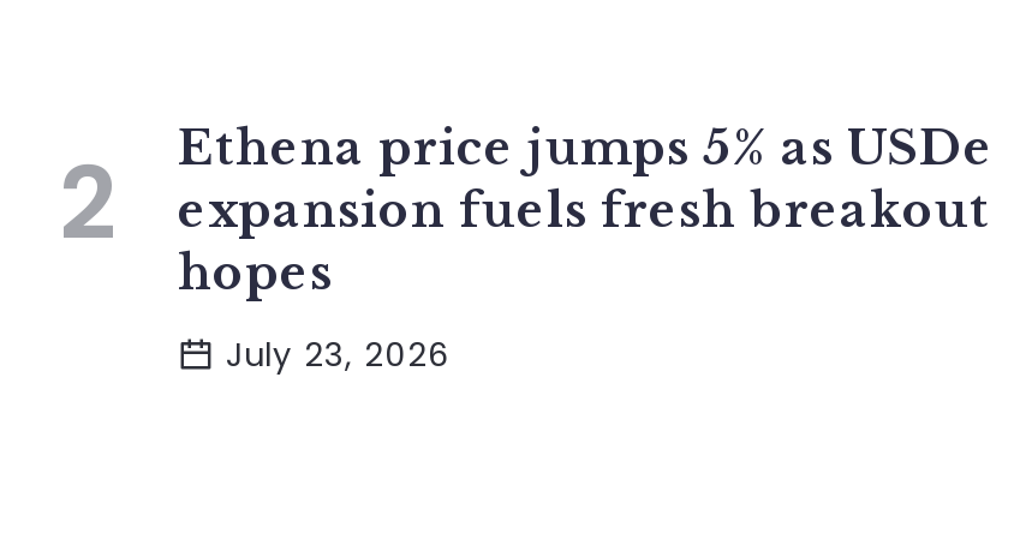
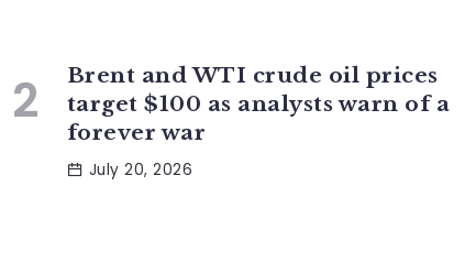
- Ethena price jumps 5% as USDe
- expansion fuels fresh breakout
- hopes
+ Brent and WTI crude oil prices
+ target $100 as analysts warn of a
+ forever war

- July 23, 2026
+ July 20, 2026
